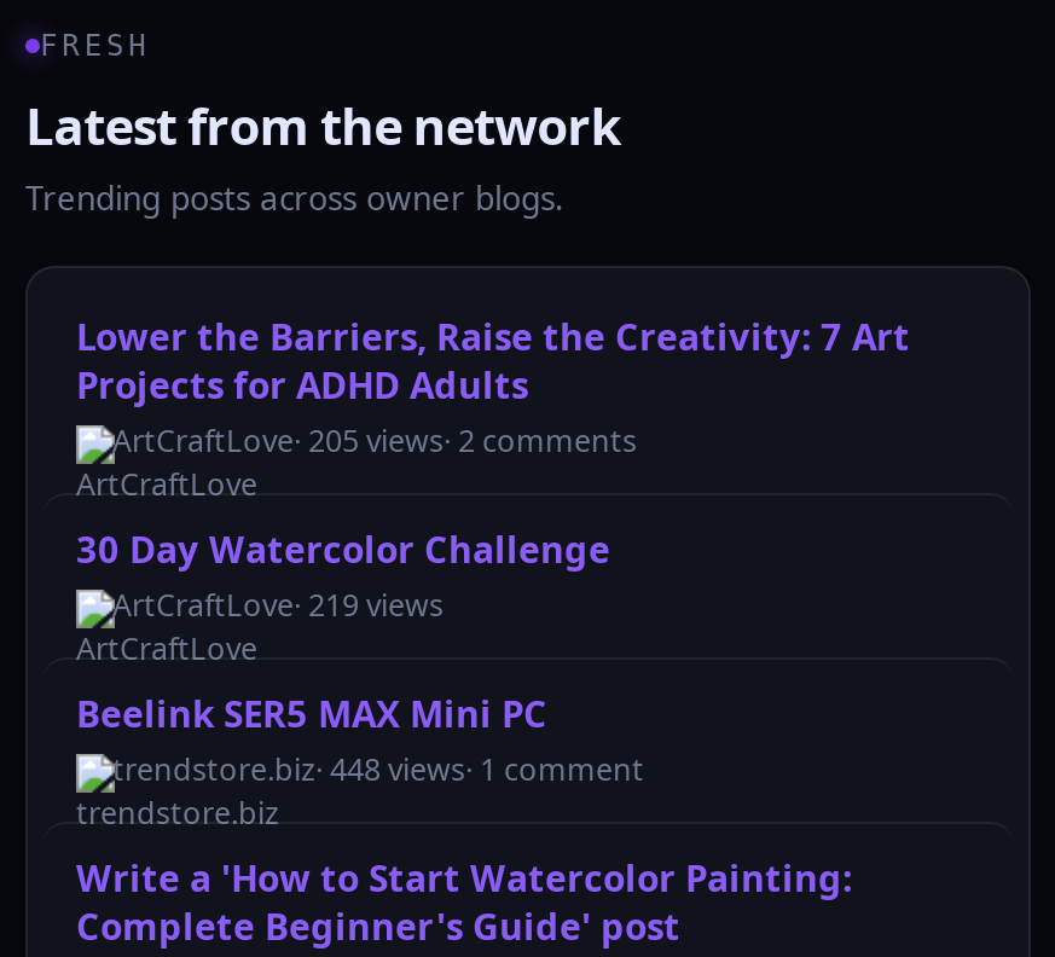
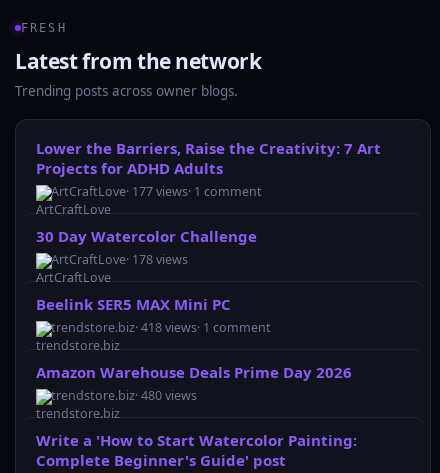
- ArtCraftLove · 205 views · 2 comments
+ ArtCraftLove · 177 views · 1 comment

- ArtCraftLove · 219 views
+ ArtCraftLove · 178 views

- trendstore.biz · 448 views · 1 comment
+ trendstore.biz · 418 views · 1 comment
+ Amazon Warehouse Deals Prime Day 2026
+ trendstore.biz · 480 views
